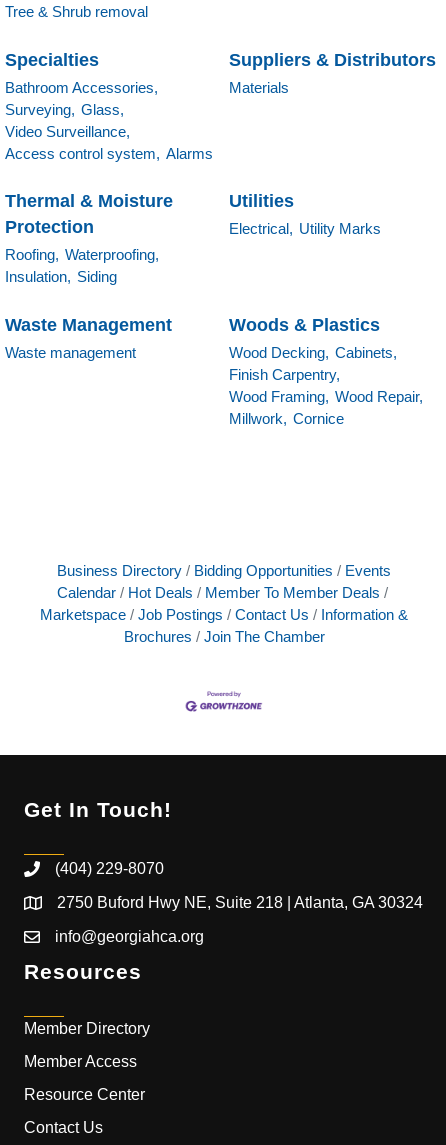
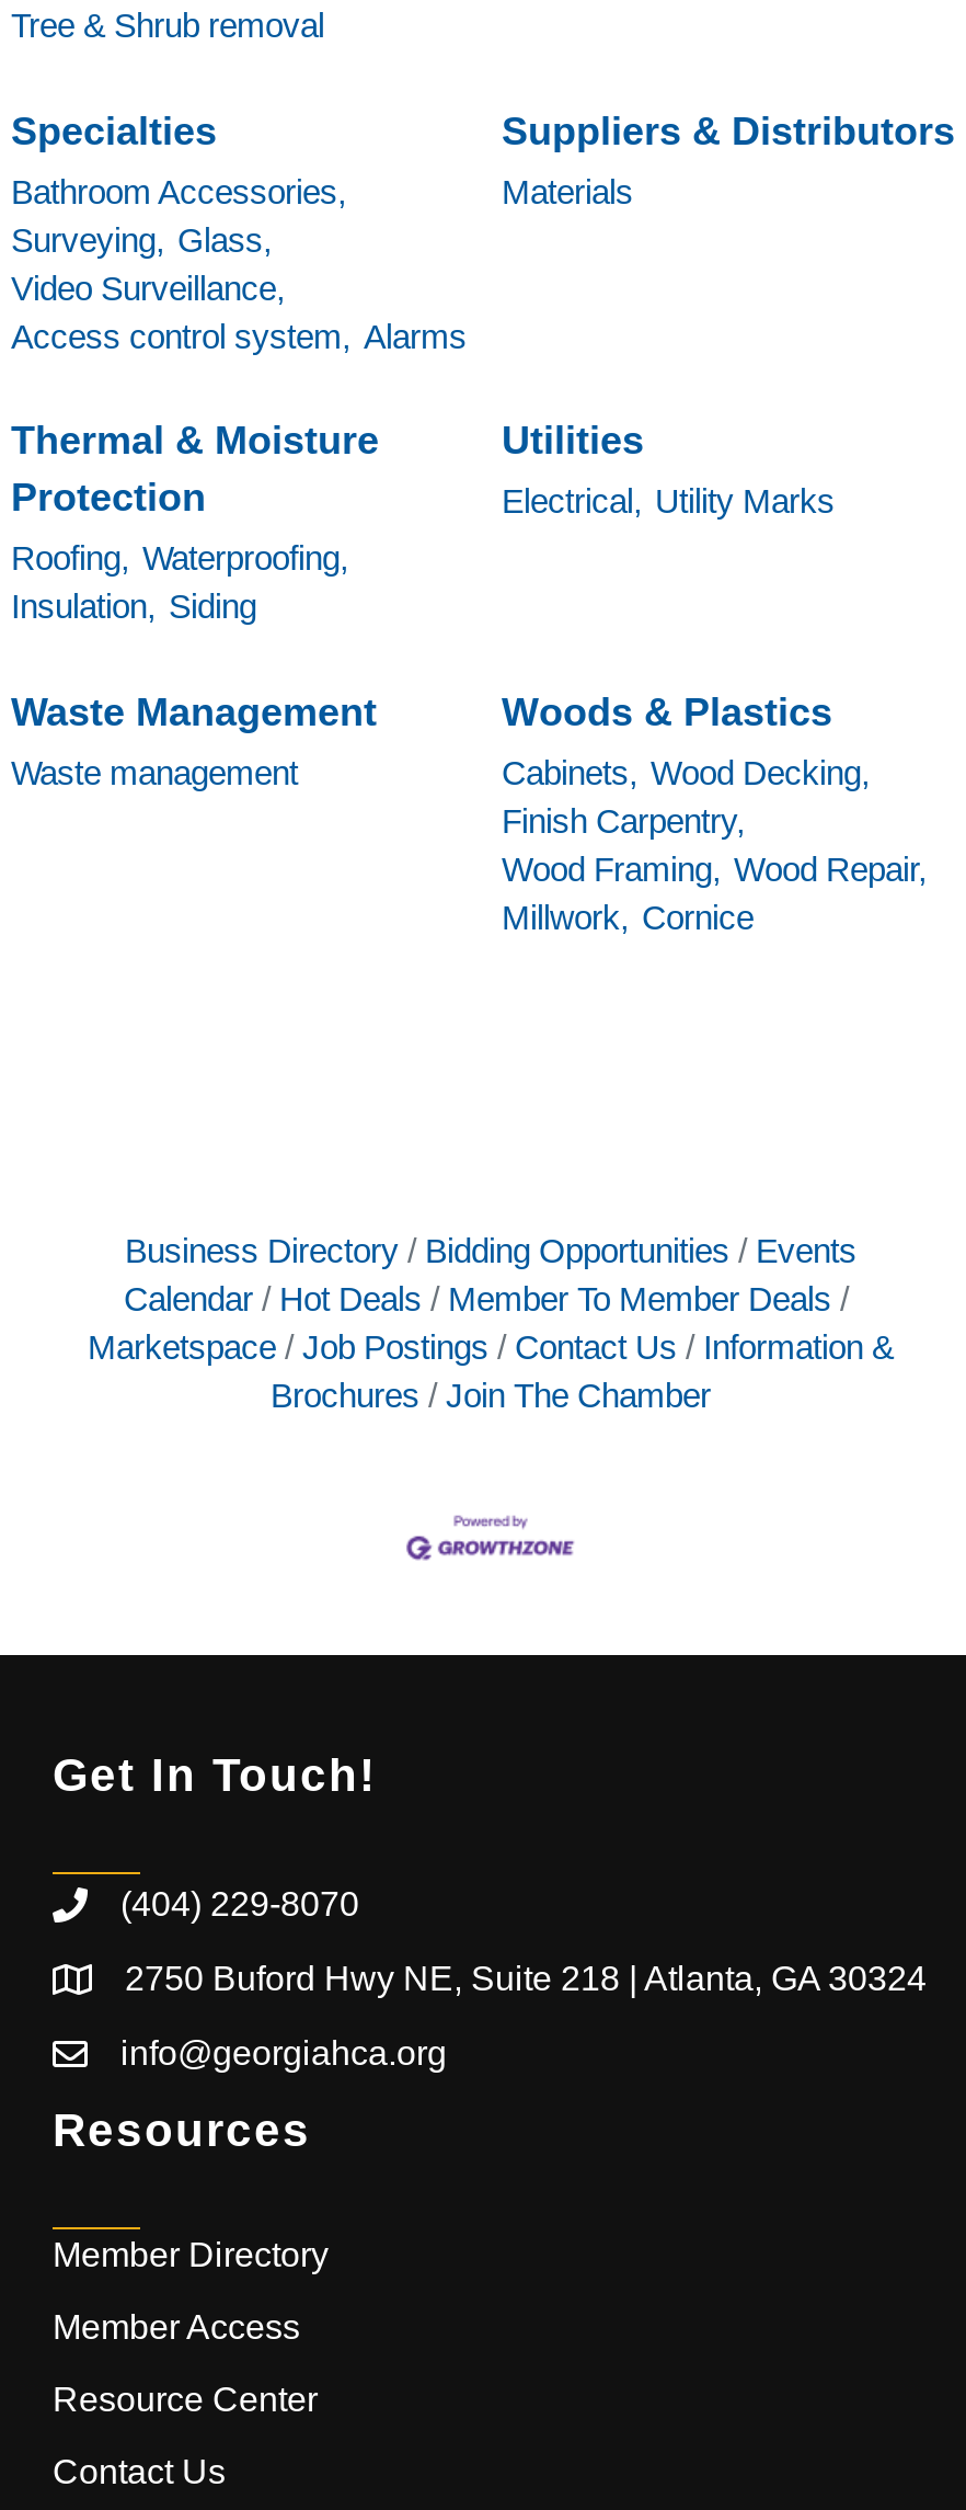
- Wood Decking, Cabinets,
+ Cabinets, Wood Decking,
